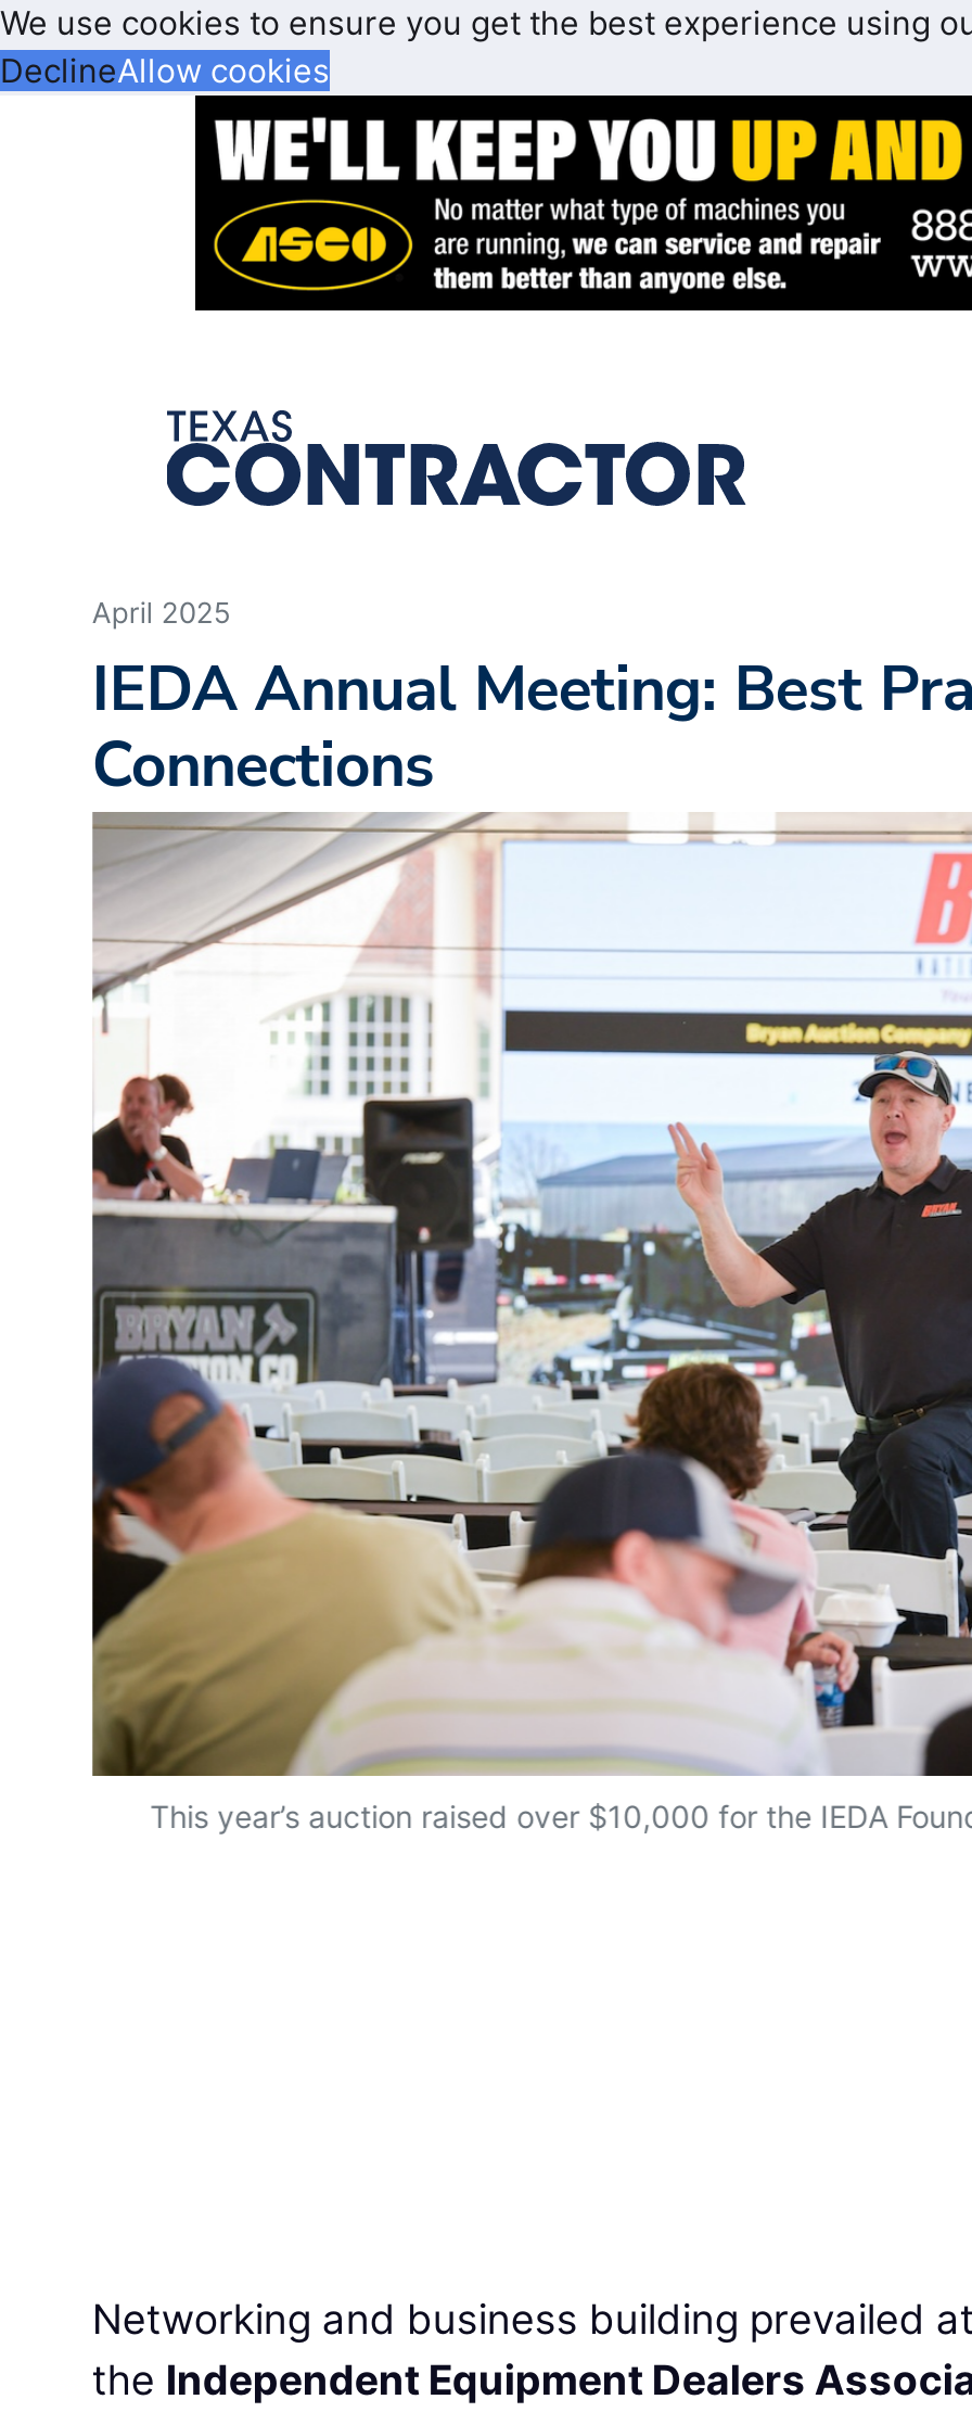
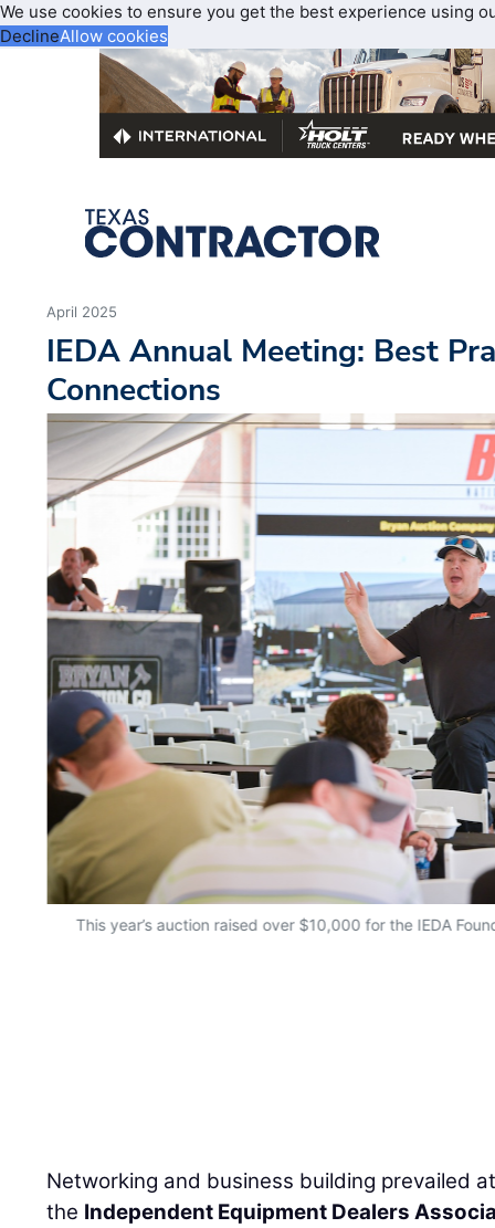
- [image]
+ [image]
